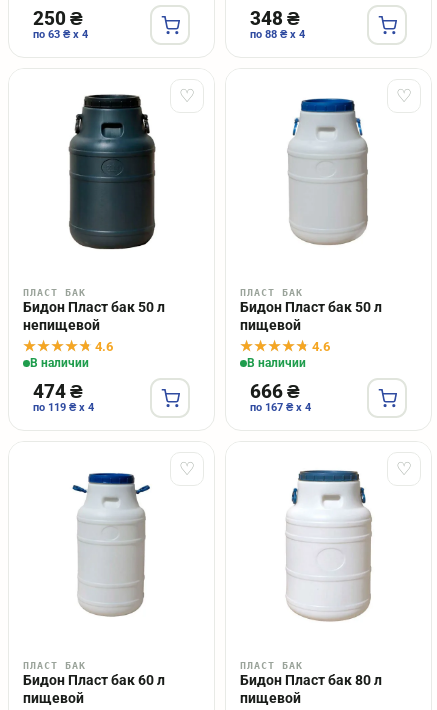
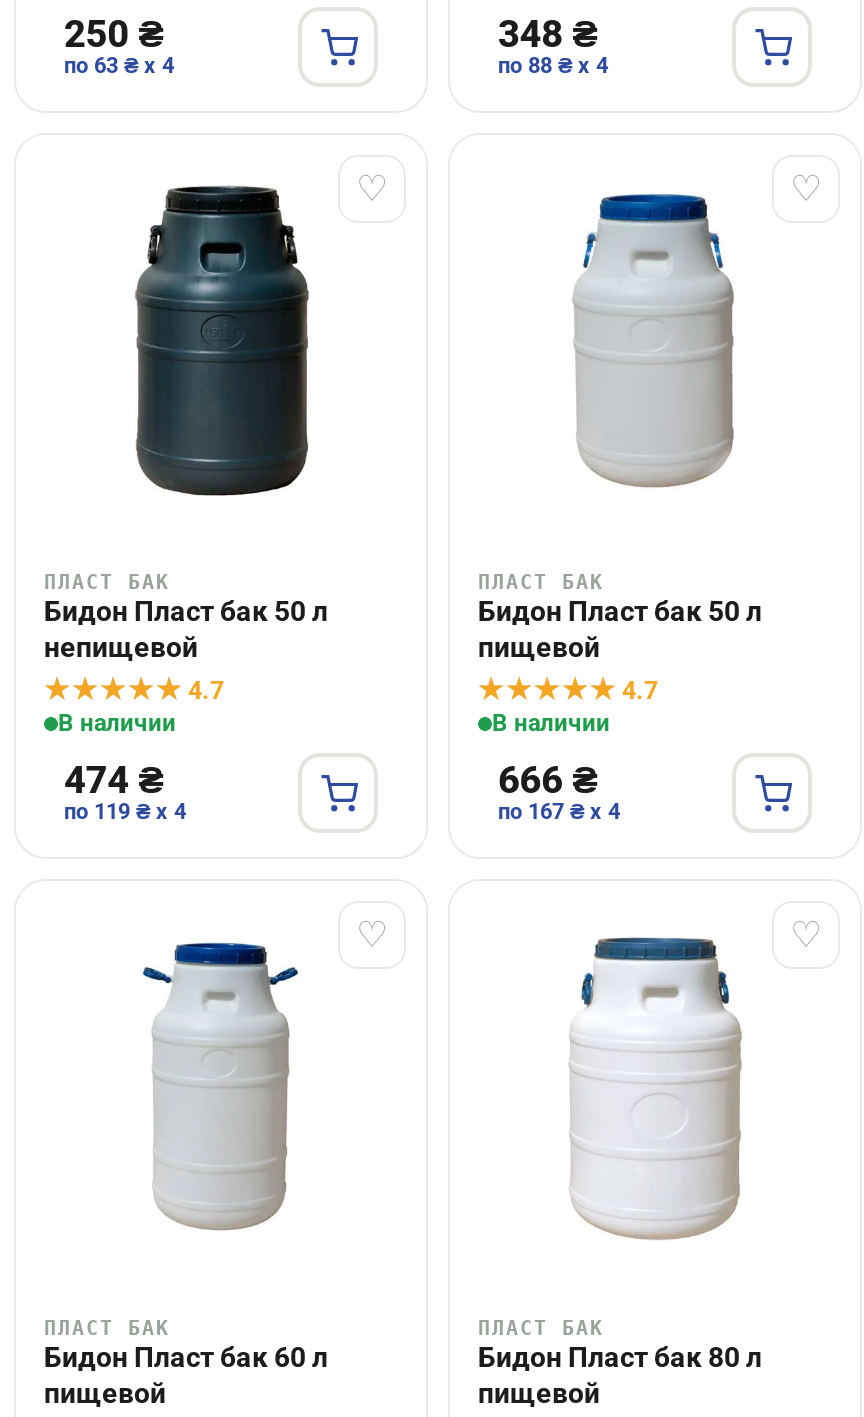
- 4.6
+ 4.7

- 4.6
+ 4.7
